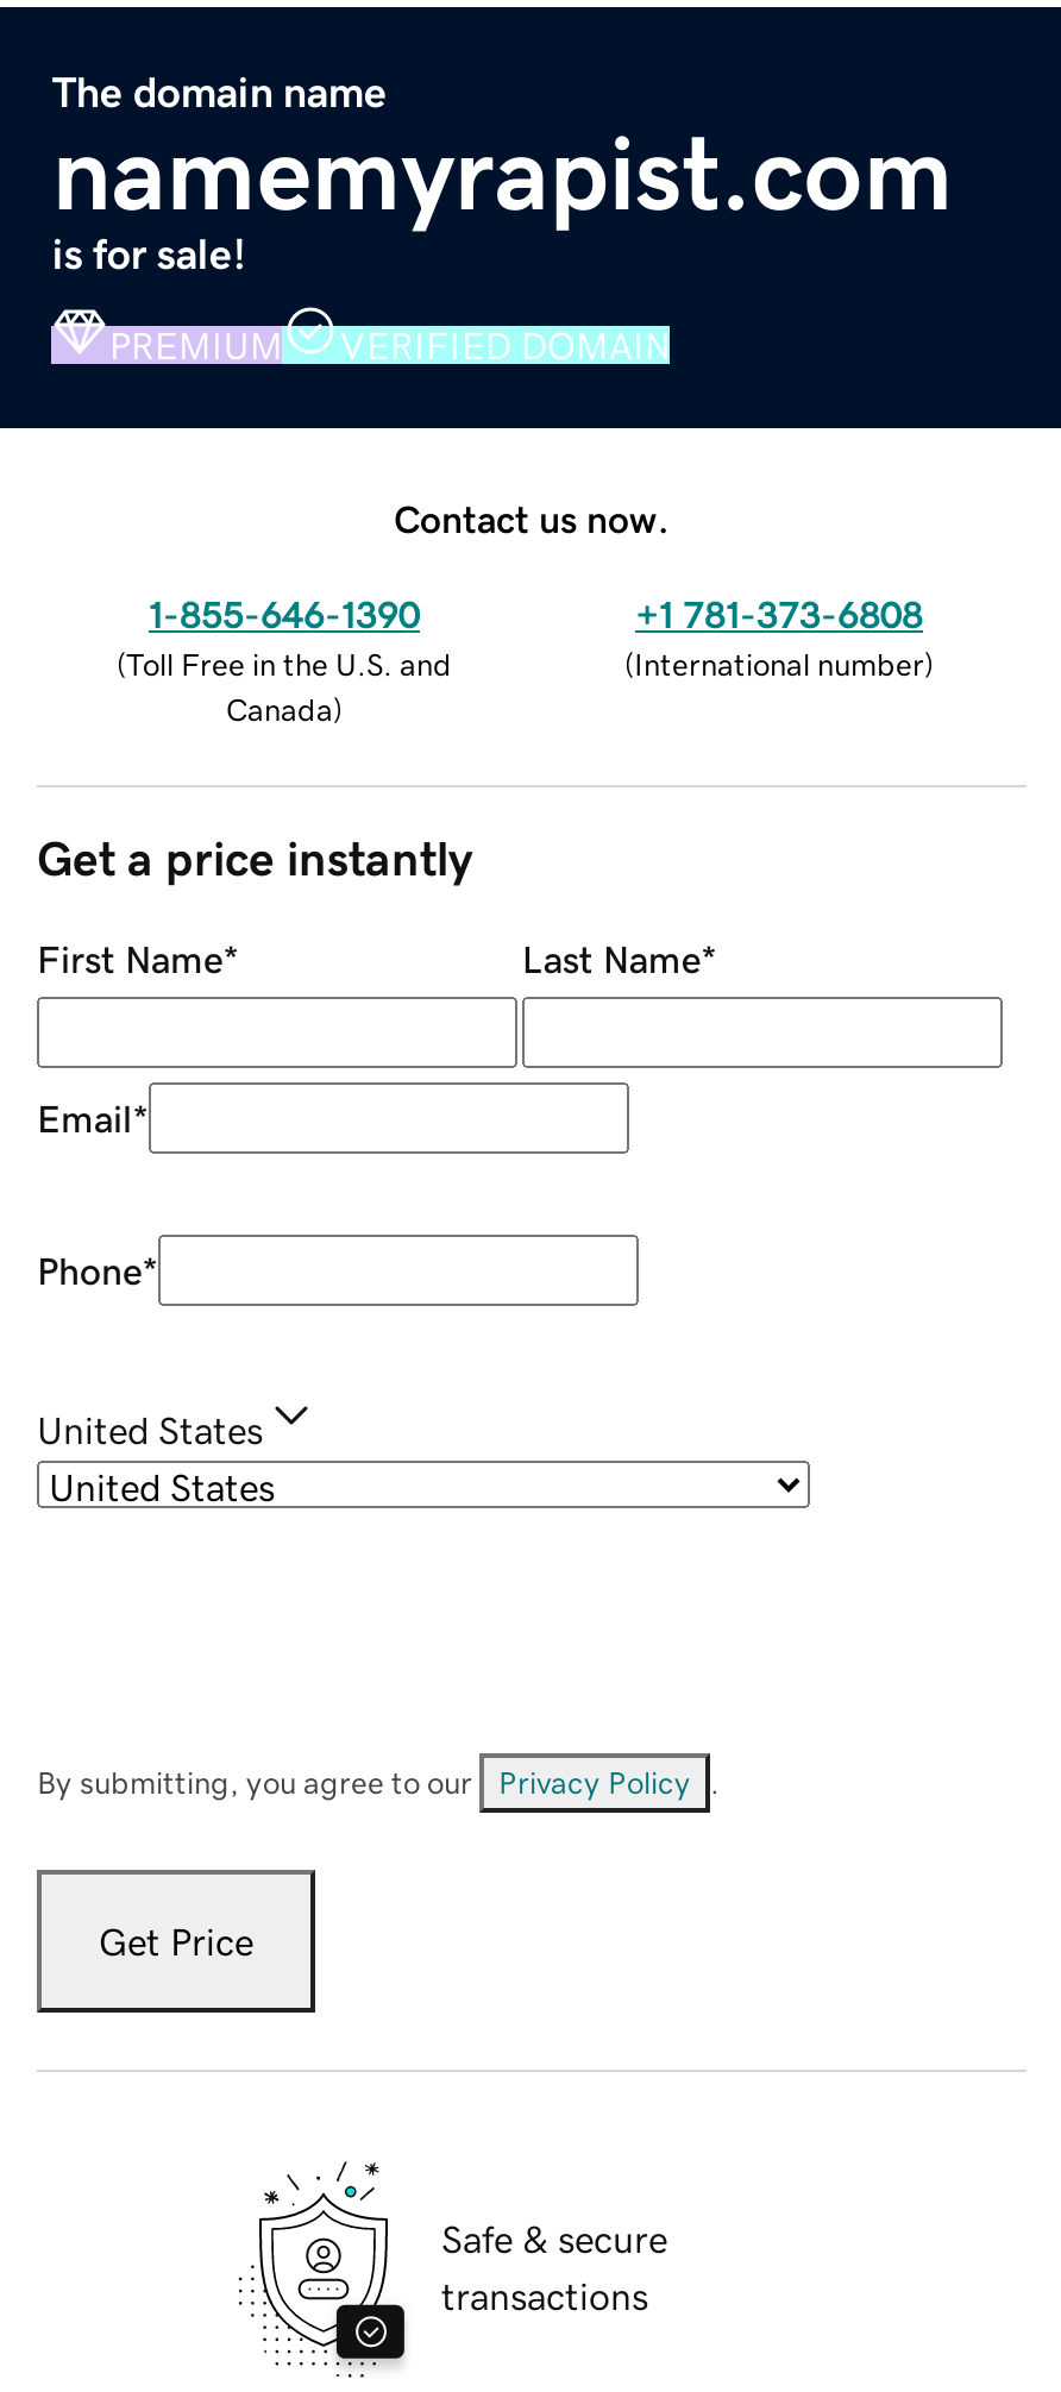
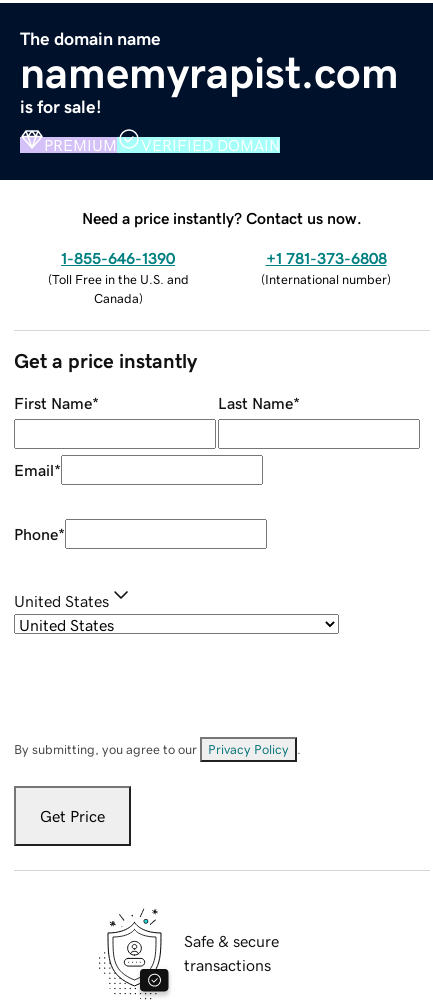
- Contact us now.
+ Need a price instantly? Contact us now.
